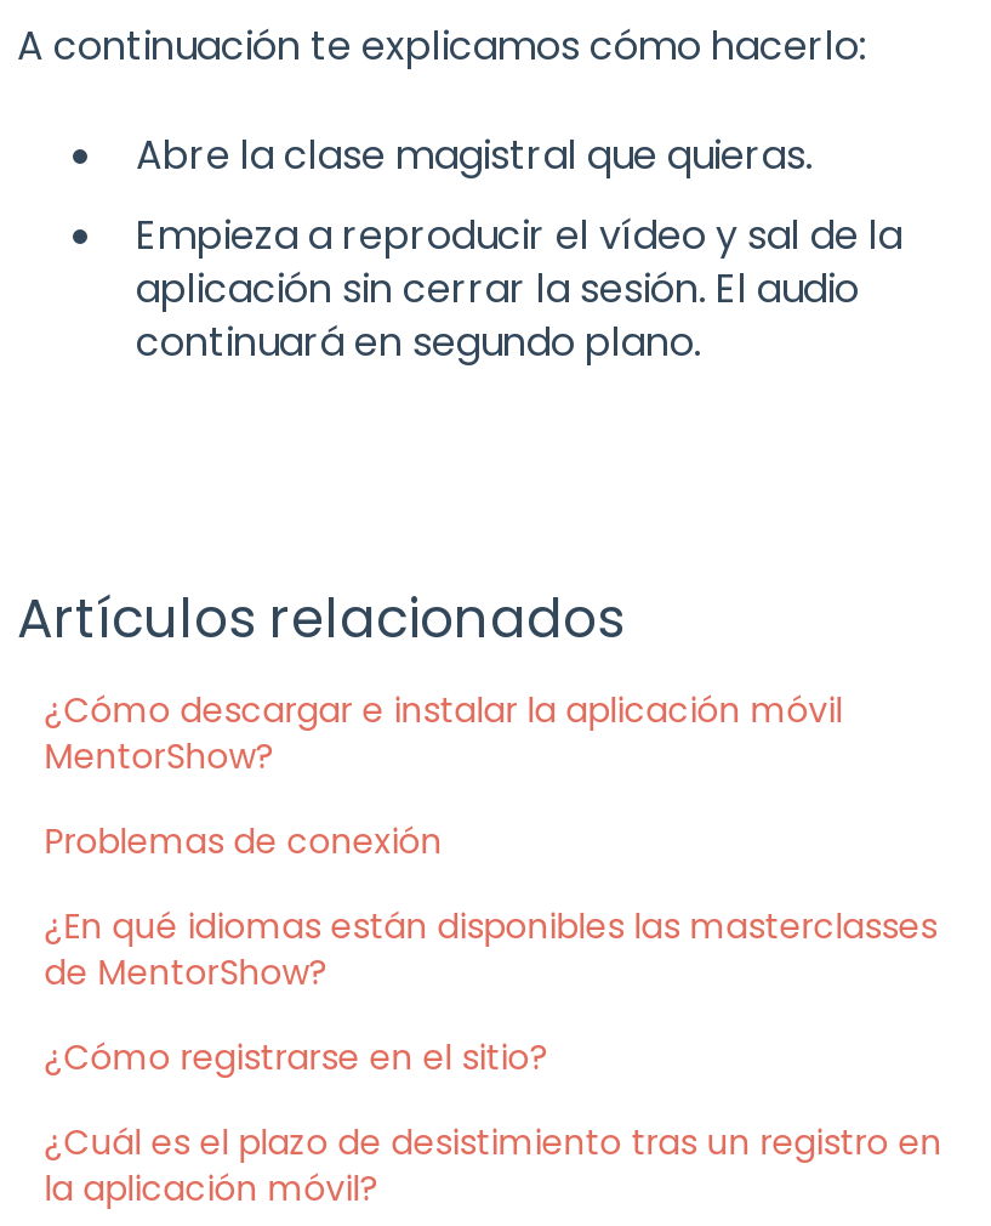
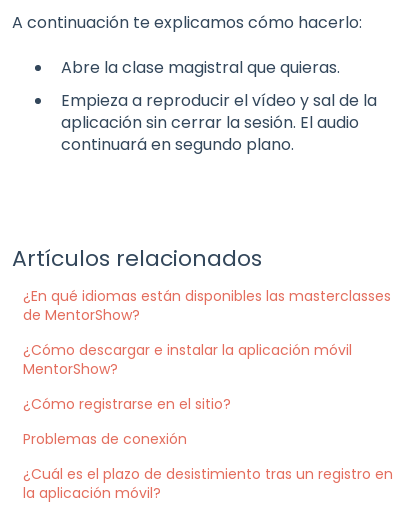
moved down: ¿Cómo descargar e instalar la aplicación móvil | MentorShow?

moved down: Problemas de conexión

moved up: ¿En qué idiomas están disponibles las masterclasses | de MentorShow?

moved up: ¿Cómo registrarse en el sitio?
